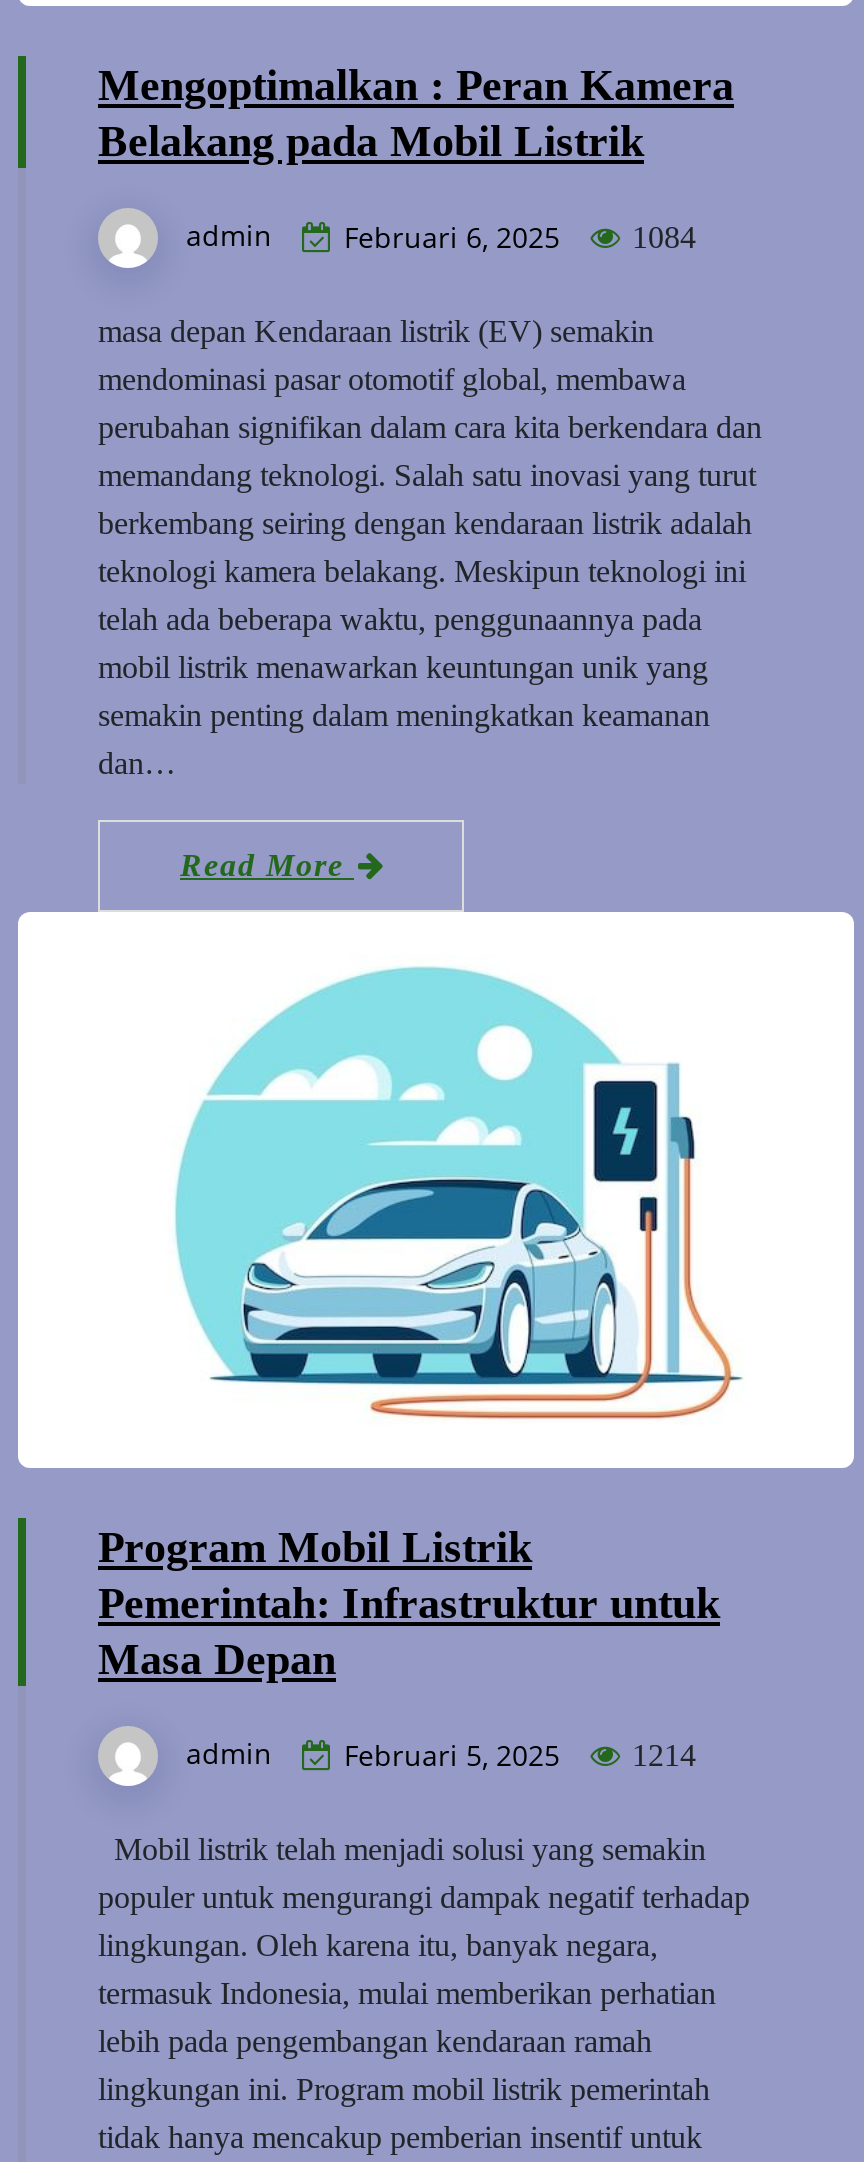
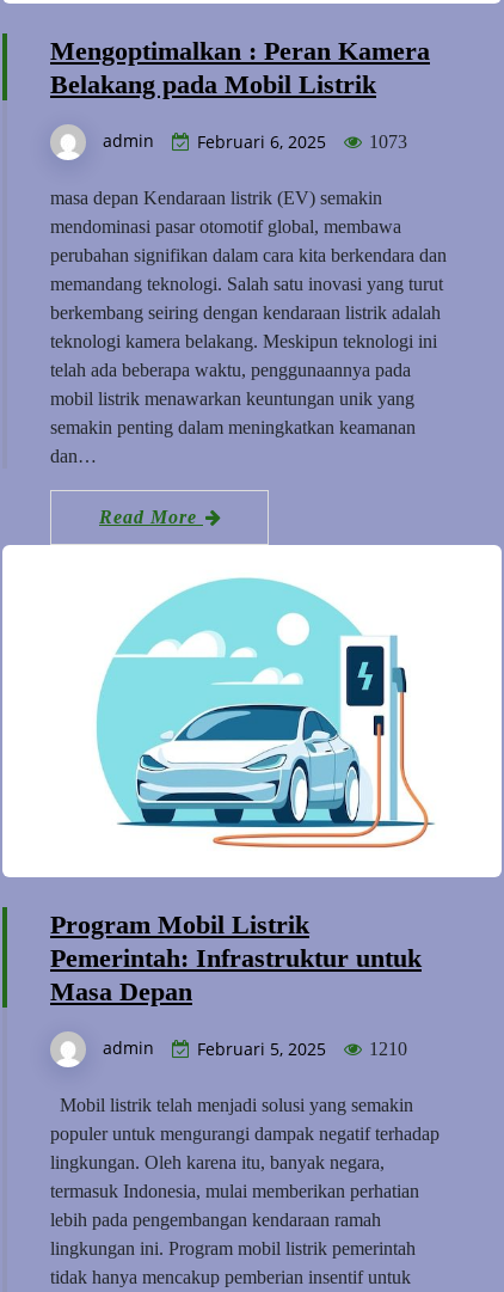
- admin Februari 6, 2025 1084
+ admin Februari 6, 2025 1073

- admin Februari 5, 2025 1214
+ admin Februari 5, 2025 1210
